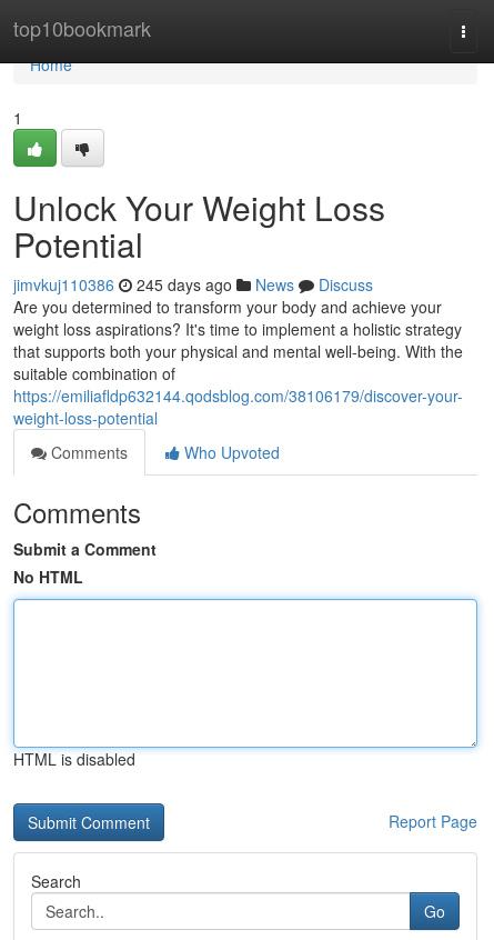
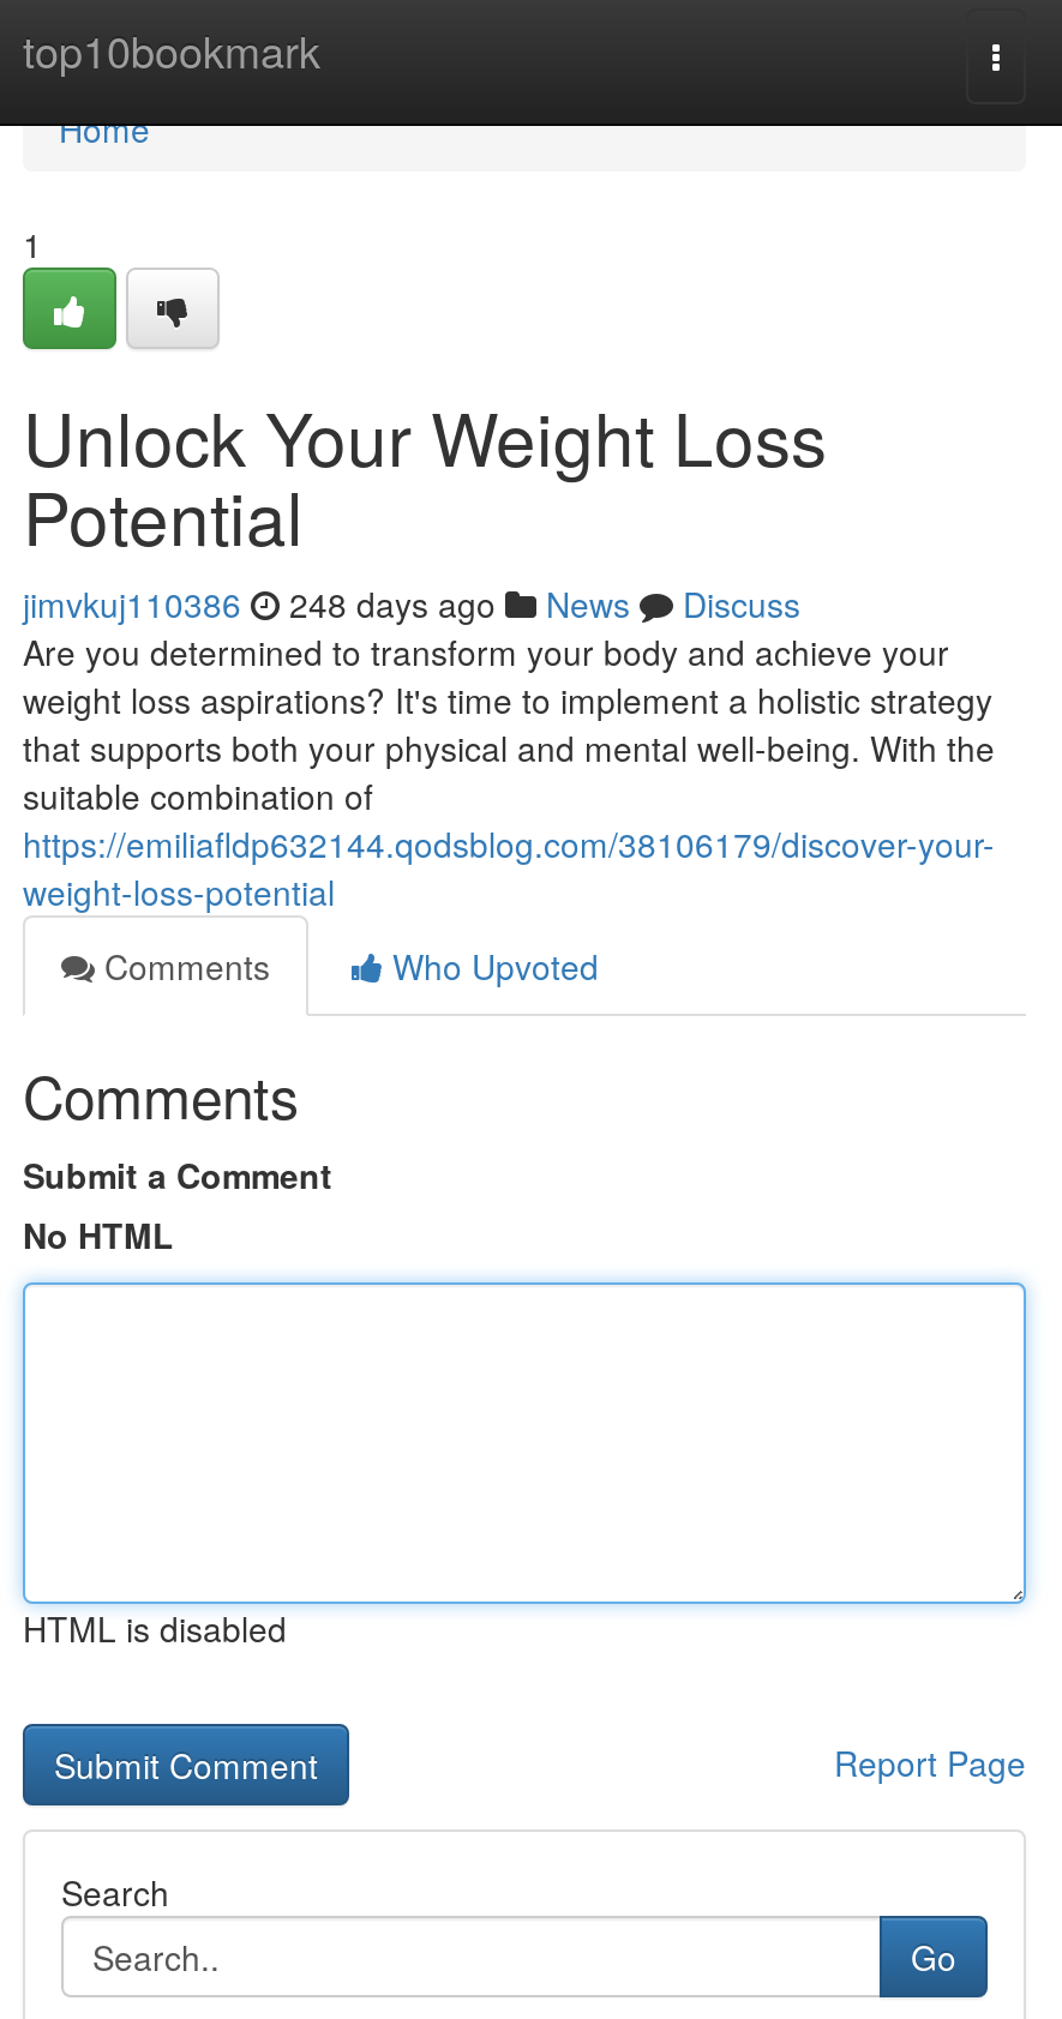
- jimvkuj110386 245 days ago News Discuss
+ jimvkuj110386 248 days ago News Discuss
